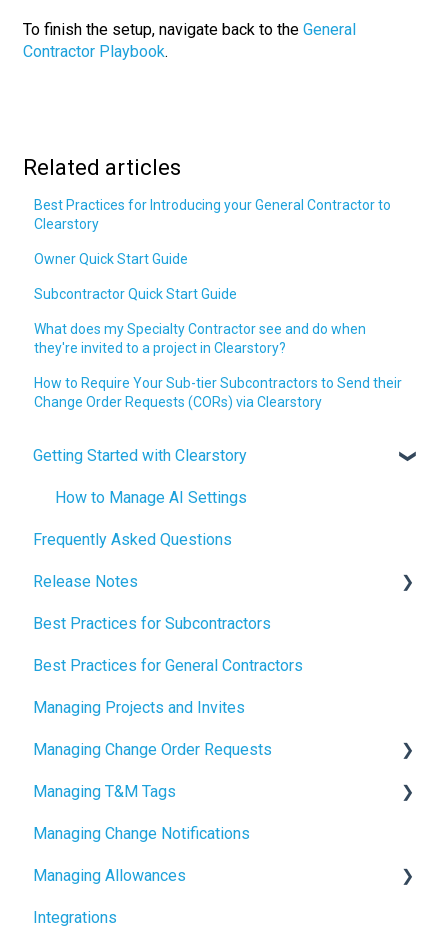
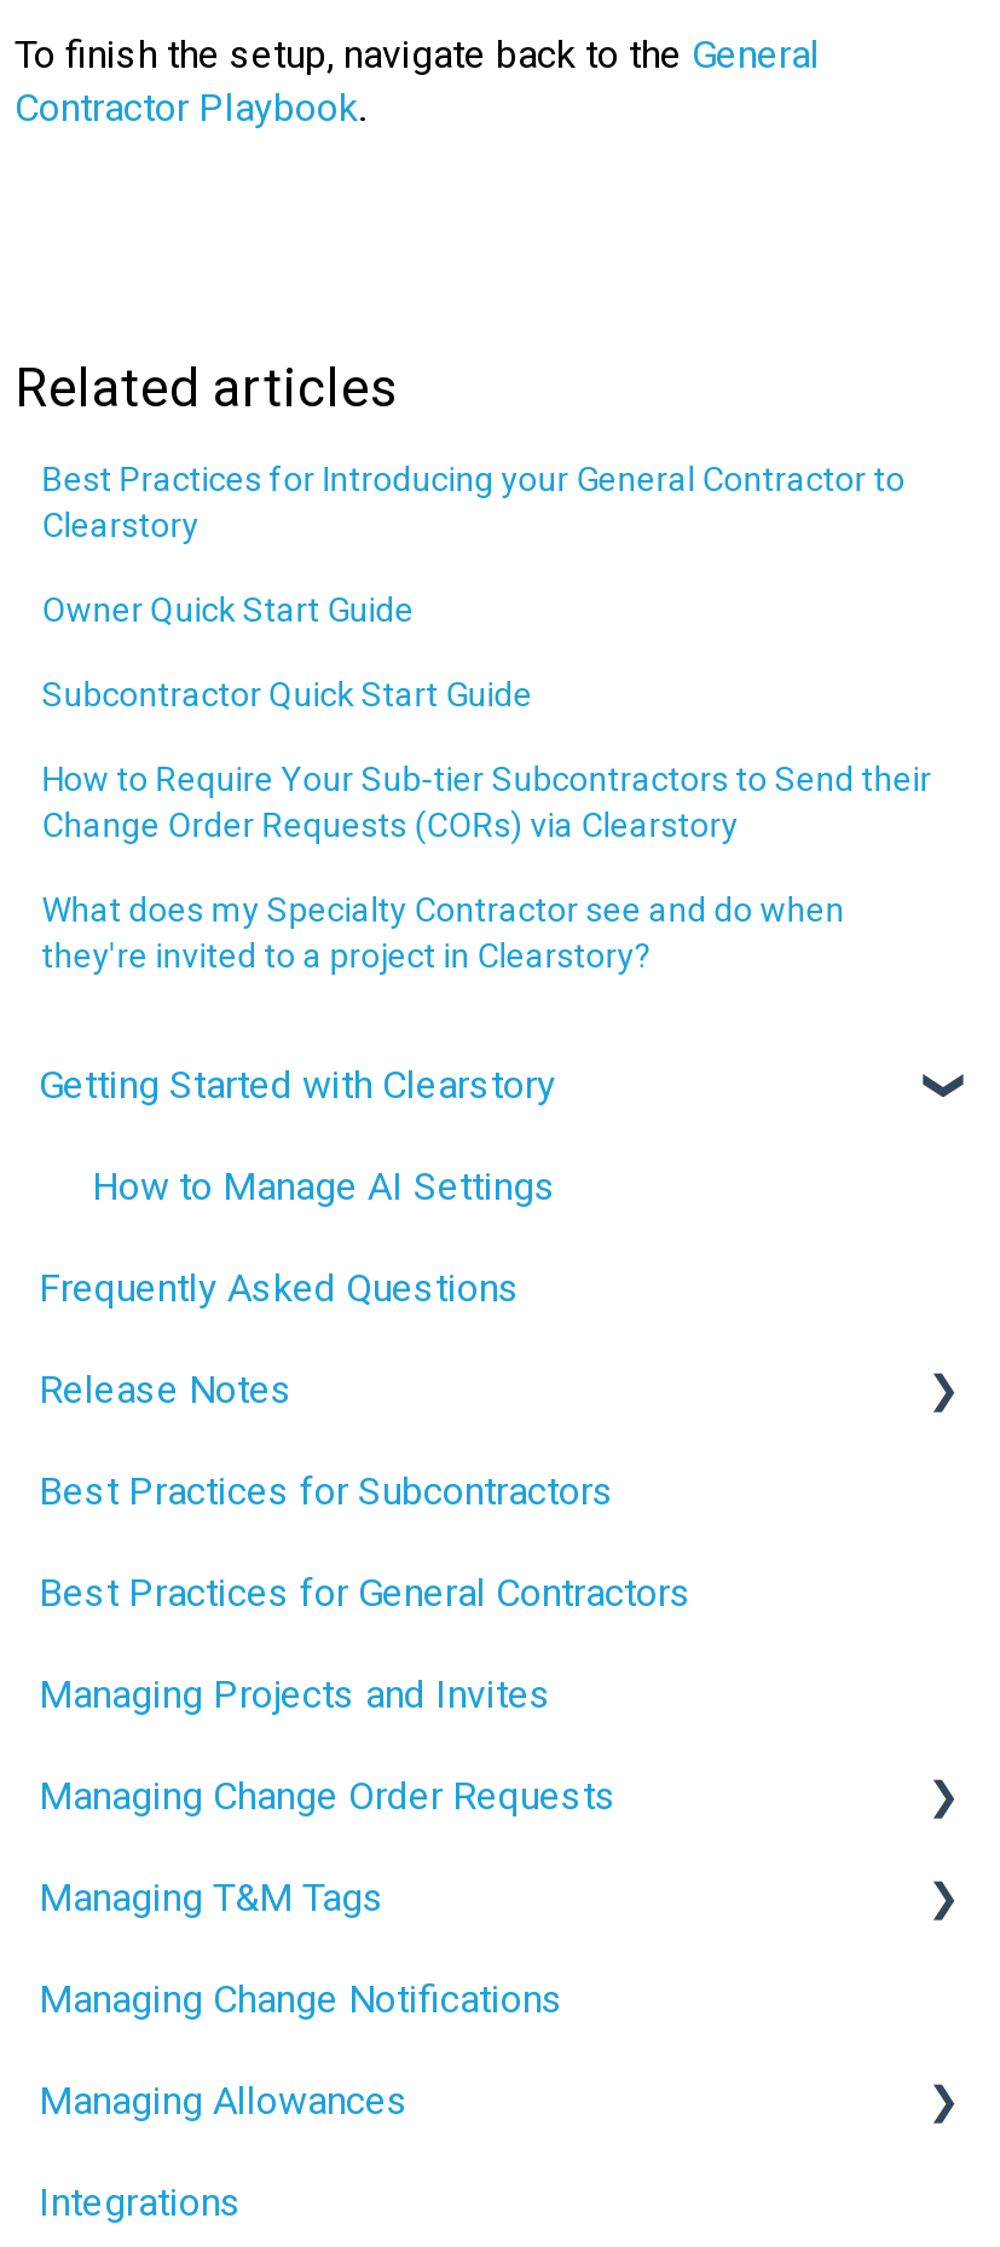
moved down: What does my Specialty Contractor see and do when | they're invited to a project in Clearstory?

moved up: How to Require Your Sub-tier Subcontractors to Send their | Change Order Requests (CORs) via Clearstory
